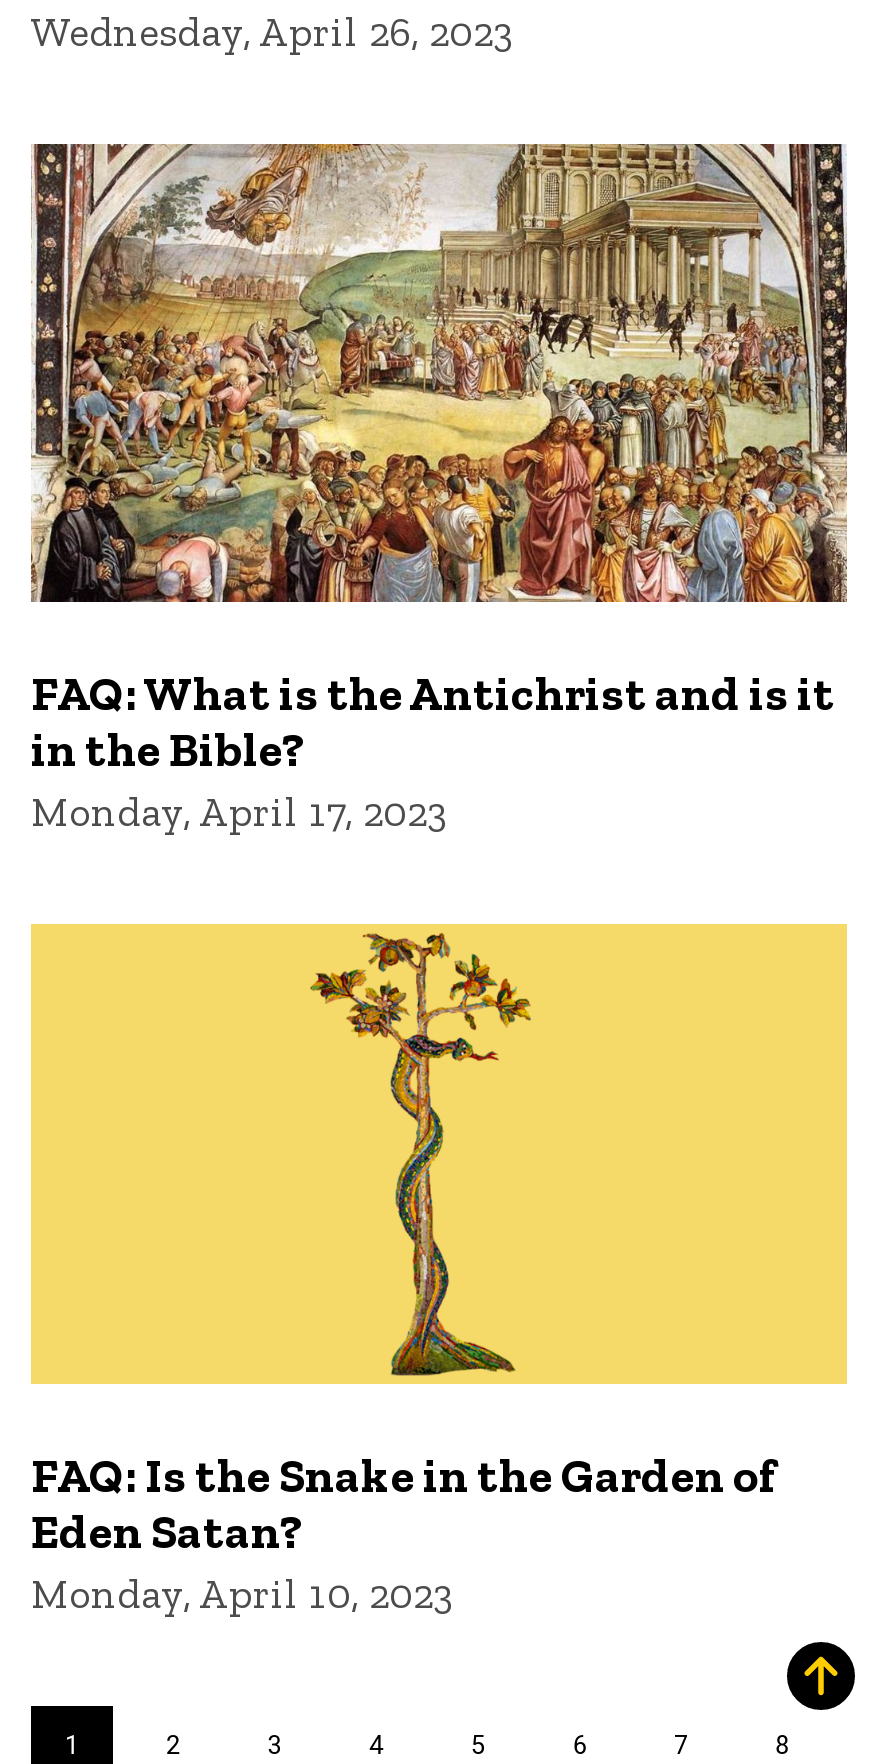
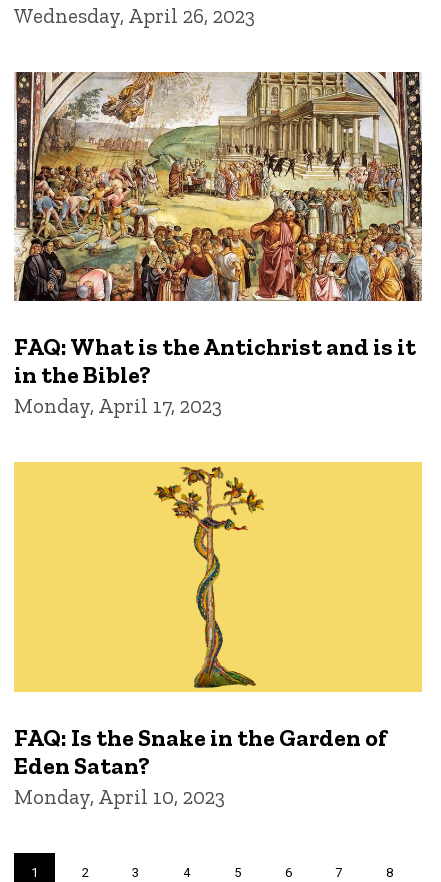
- [image]
